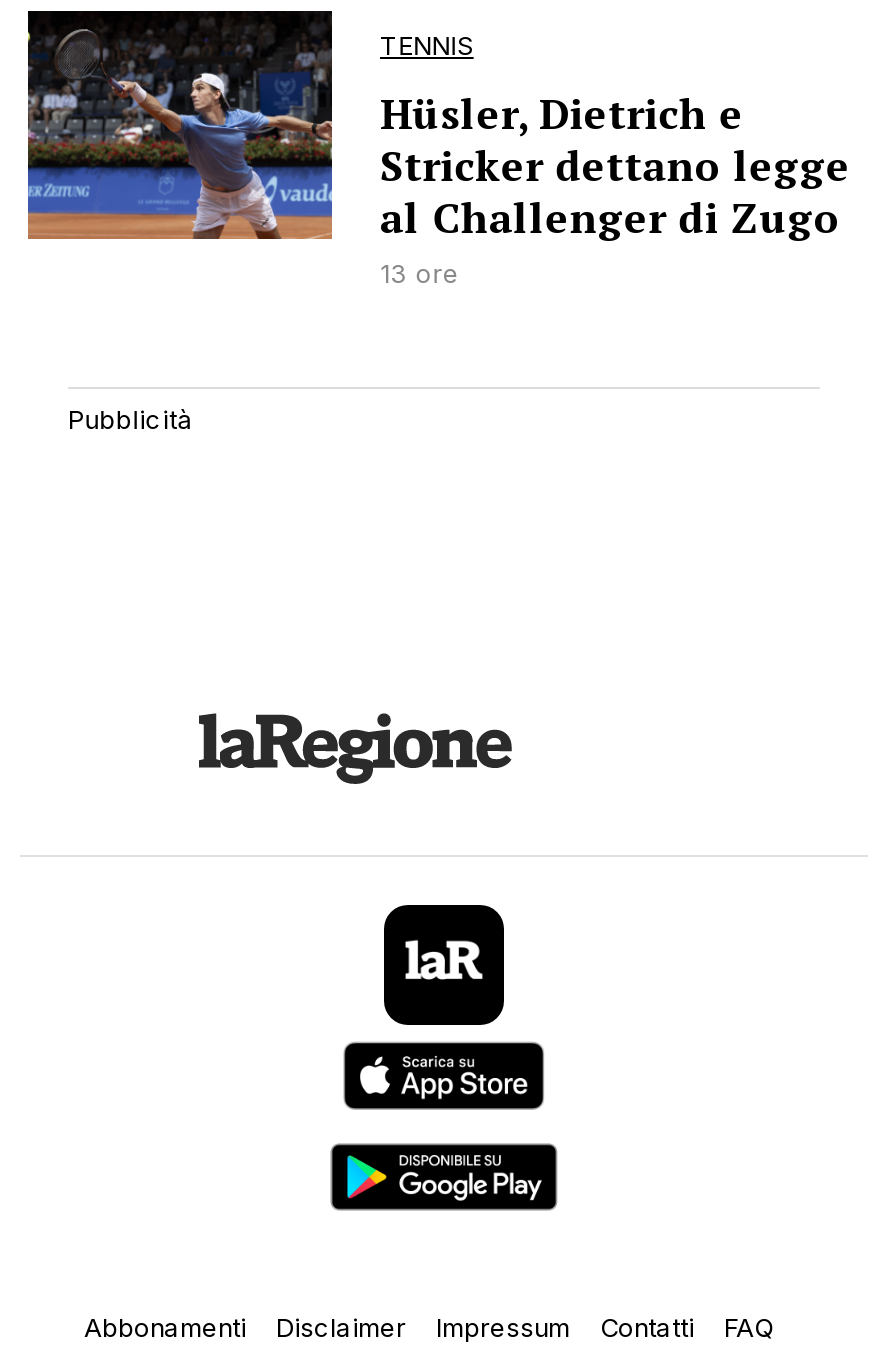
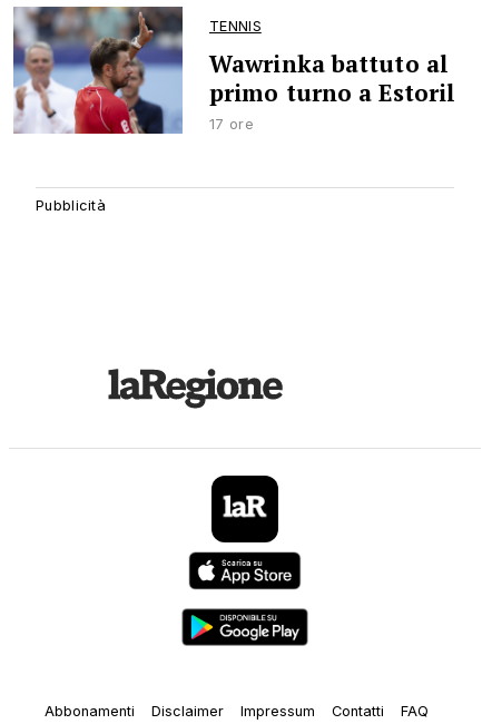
- [image]
- Hüsler, Dietrich e
- Stricker dettano legge
- al Challenger di Zugo
- 13 ore
+ [image]
+ Wawrinka battuto al
+ primo turno a Estoril
+ 17 ore
